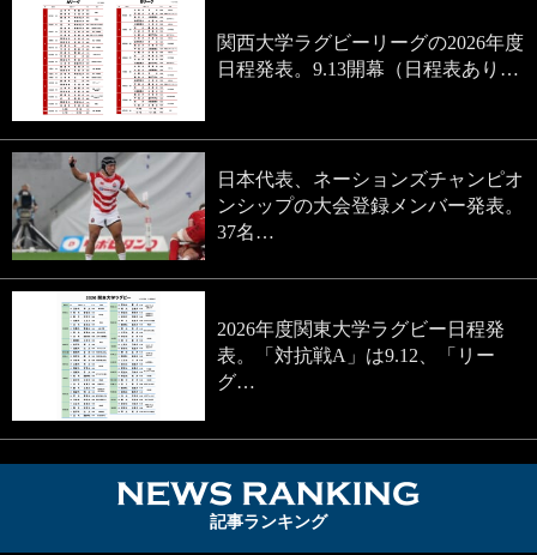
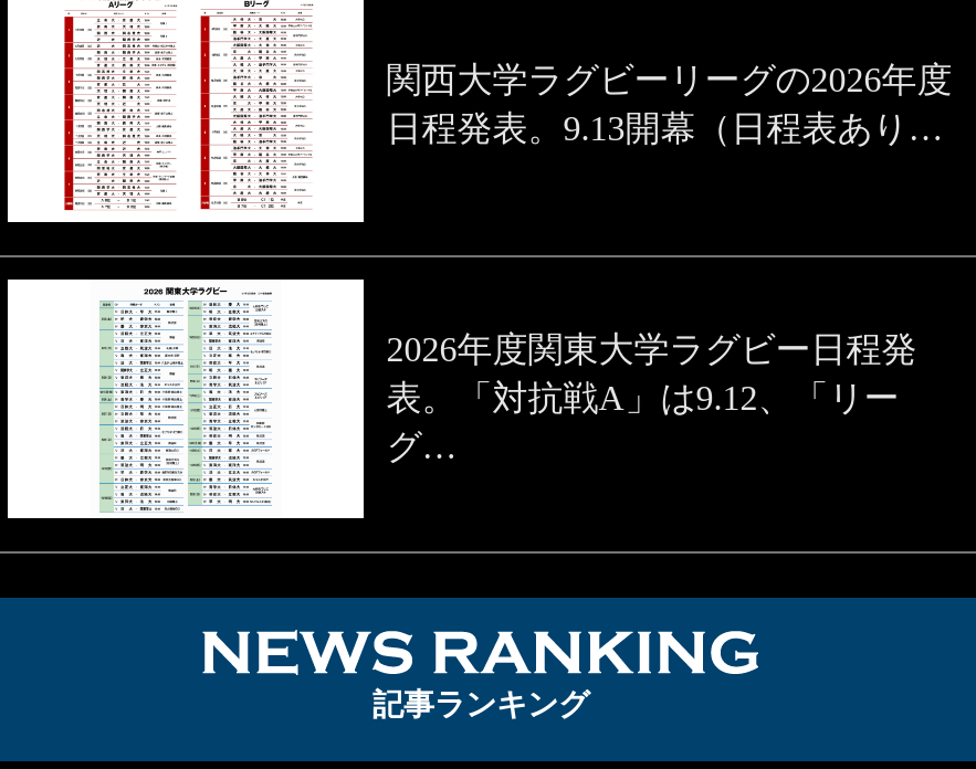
- [image]
- 日本代表、ネーションズチャンピオ
- ンシップの大会登録メンバー発表。
- 37名…
